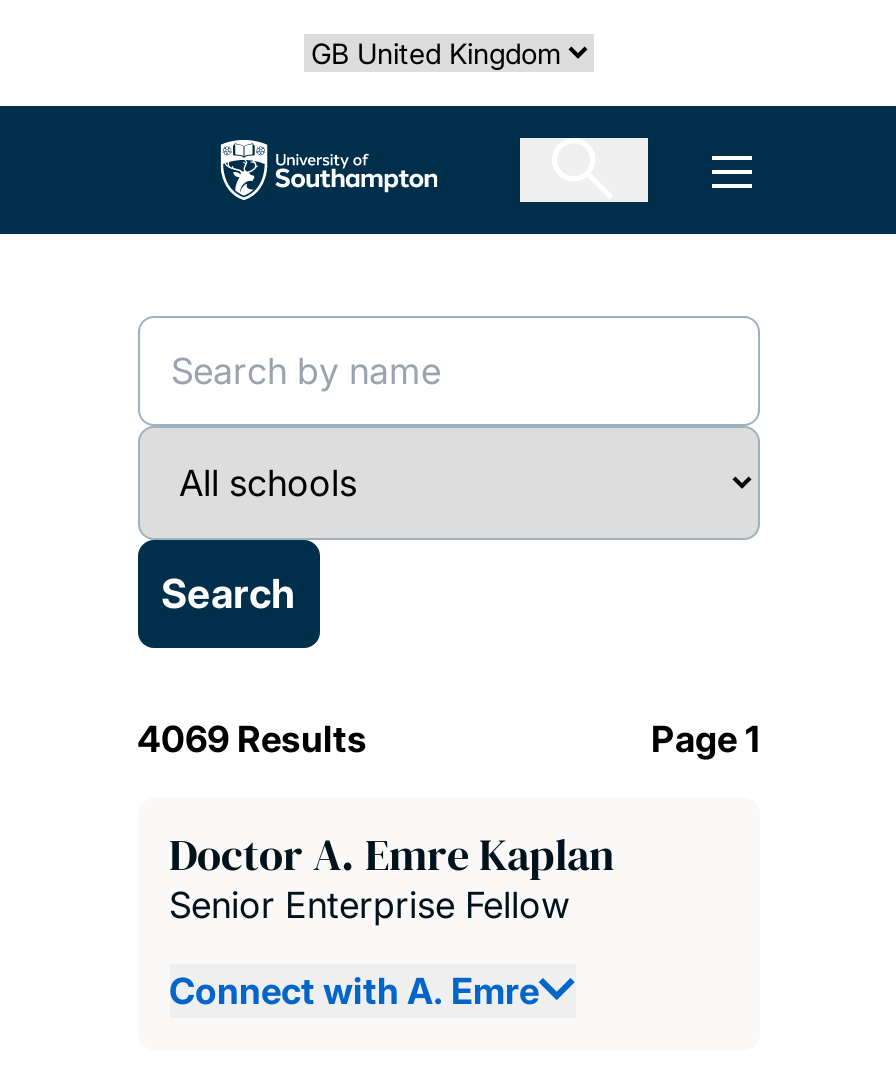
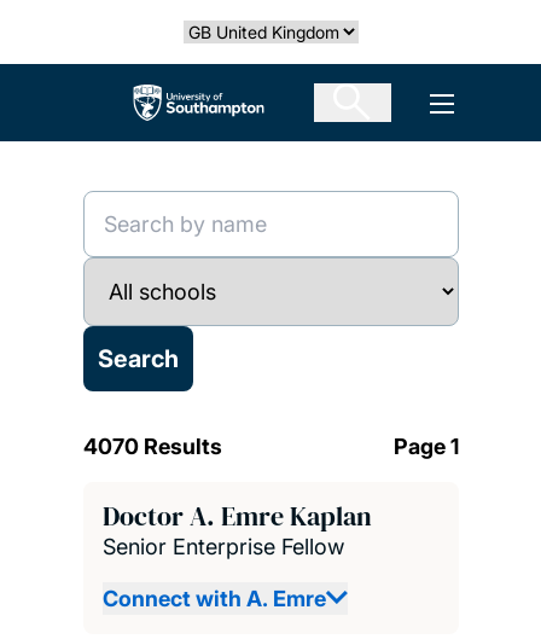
- 4069 Results
+ 4070 Results
